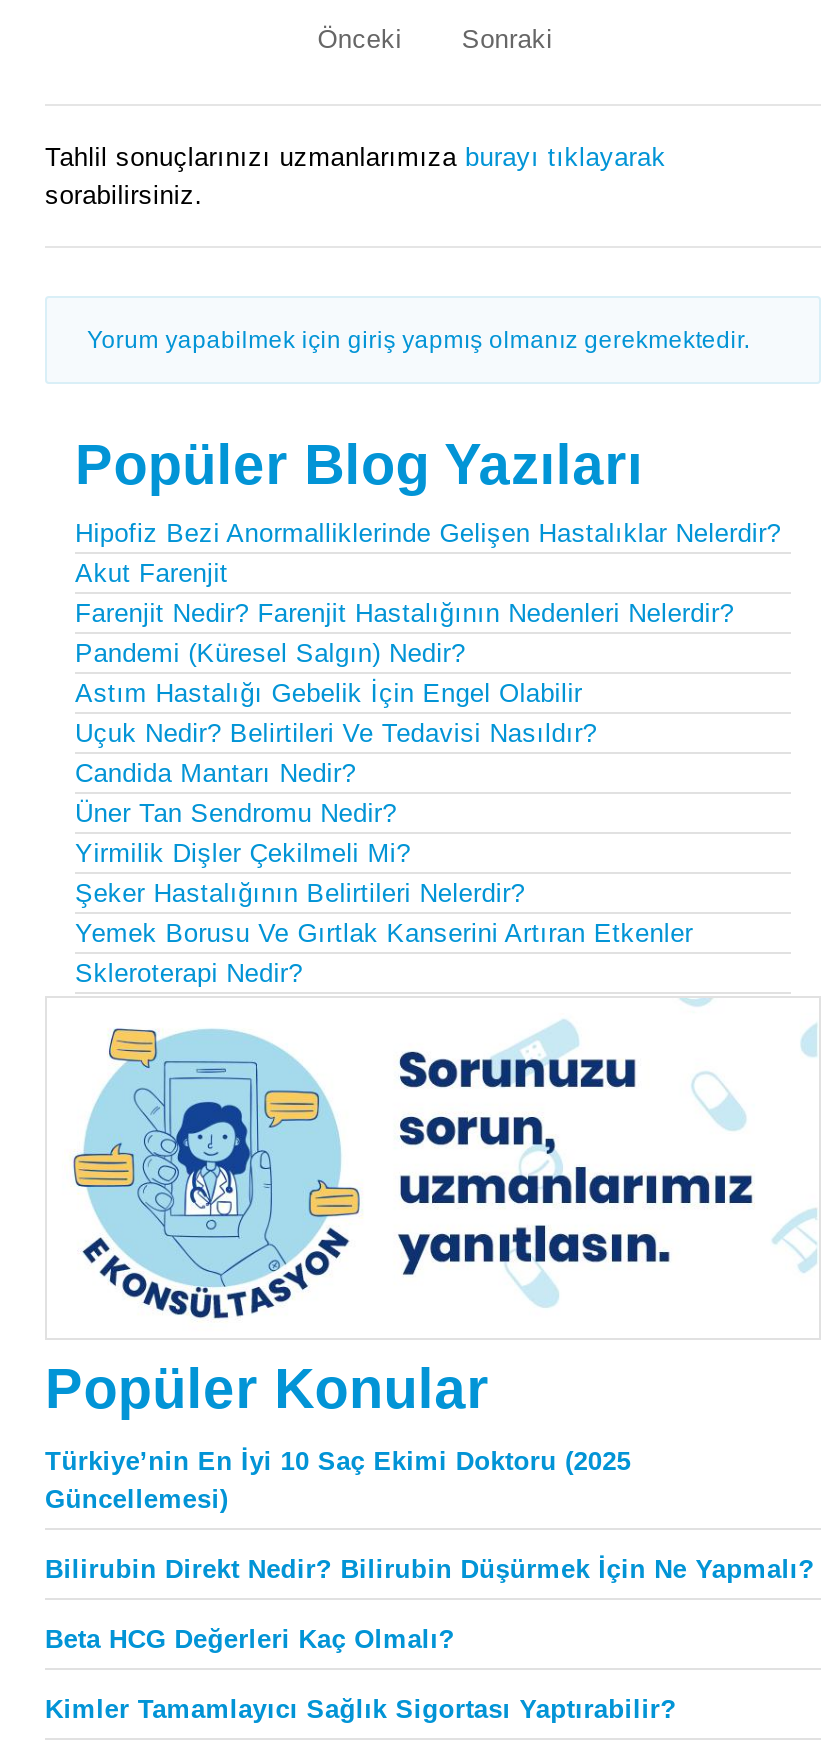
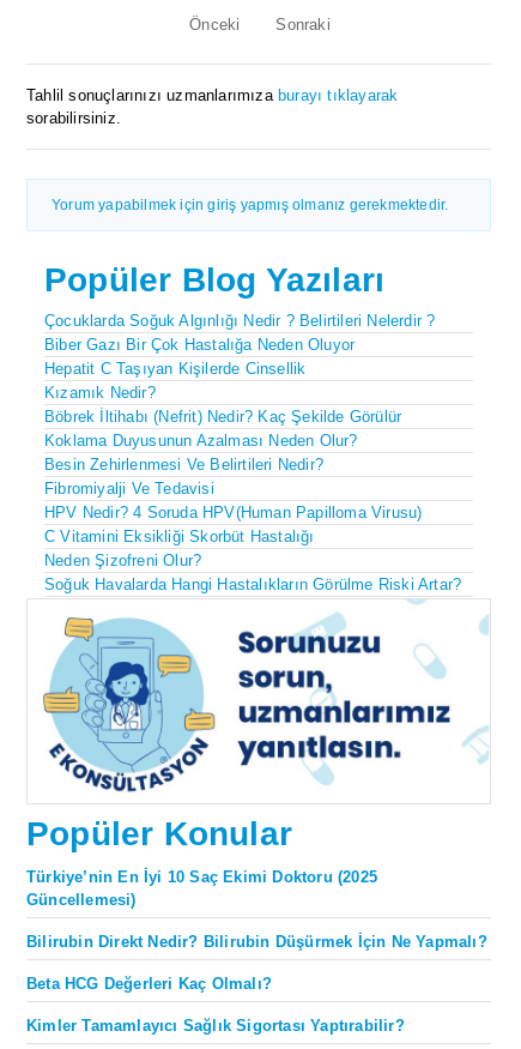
- Hipofiz Bezi Anormalliklerinde Gelişen Hastalıklar Nelerdir?
- Akut Farenjit
- Farenjit Nedir? Farenjit Hastalığının Nedenleri Nelerdir?
- Pandemi (Küresel Salgın) Nedir?
- Astım Hastalığı Gebelik İçin Engel Olabilir
- Uçuk Nedir? Belirtileri Ve Tedavisi Nasıldır?
- Candida Mantarı Nedir?
- Üner Tan Sendromu Nedir?
- Yirmilik Dişler Çekilmeli Mi?
- Şeker Hastalığının Belirtileri Nelerdir?
- Yemek Borusu Ve Gırtlak Kanserini Artıran Etkenler
- Skleroterapi Nedir?
+ Çocuklarda Soğuk Algınlığı Nedir ? Belirtileri Nelerdir ?
+ Biber Gazı Bir Çok Hastalığa Neden Oluyor
+ Hepatit C Taşıyan Kişilerde Cinsellik
+ Kızamık Nedir?
+ Böbrek İltihabı (Nefrit) Nedir? Kaç Şekilde Görülür
+ Koklama Duyusunun Azalması Neden Olur?
+ Besin Zehirlenmesi Ve Belirtileri Nedir?
+ Fibromiyalji Ve Tedavisi
+ HPV Nedir? 4 Soruda HPV(Human Papilloma Virusu)
+ C Vitamini Eksikliği Skorbüt Hastalığı
+ Neden Şizofreni Olur?
+ Soğuk Havalarda Hangi Hastalıkların Görülme Riski Artar?
